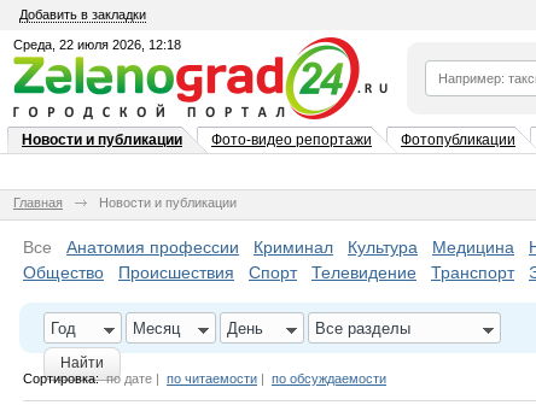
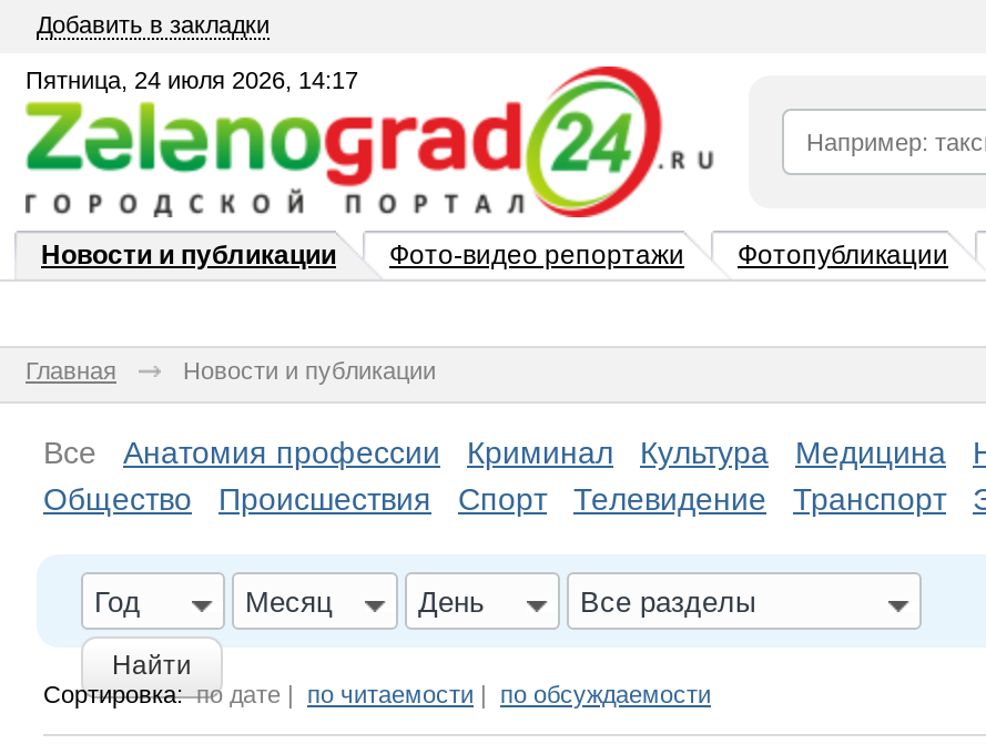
- Среда, 22 июля 2026, 12:18
+ Пятница, 24 июля 2026, 14:17
